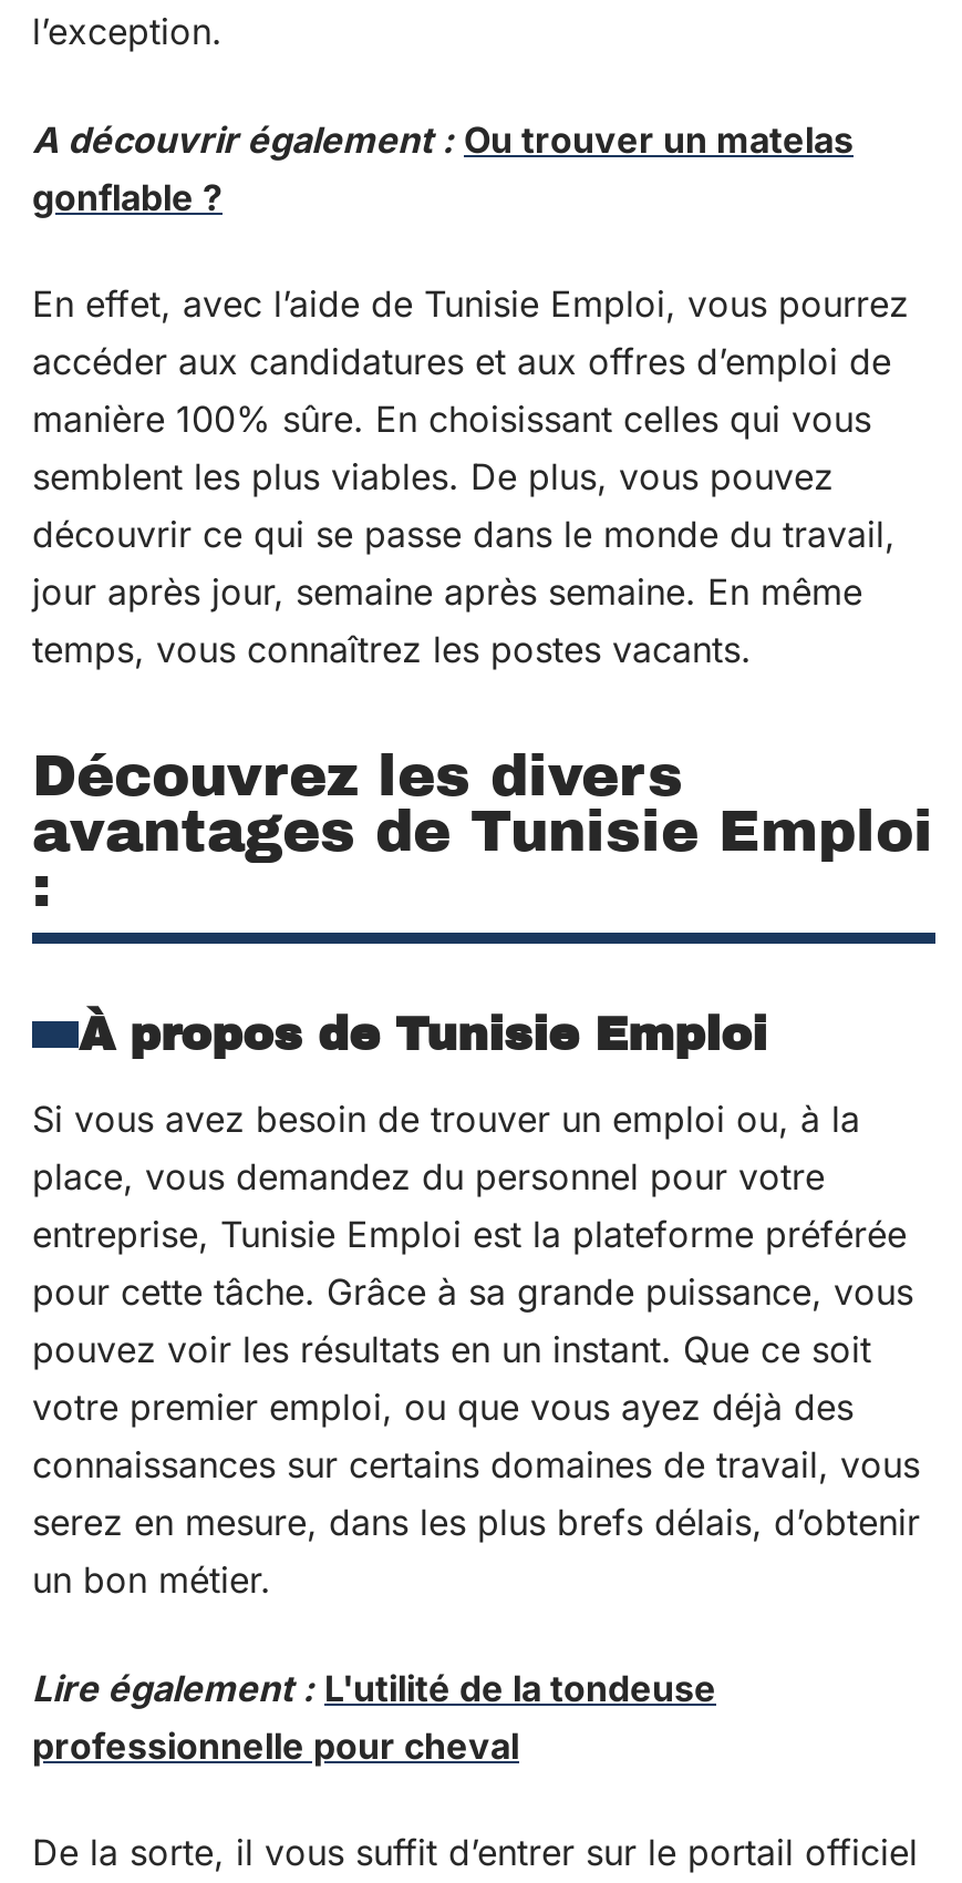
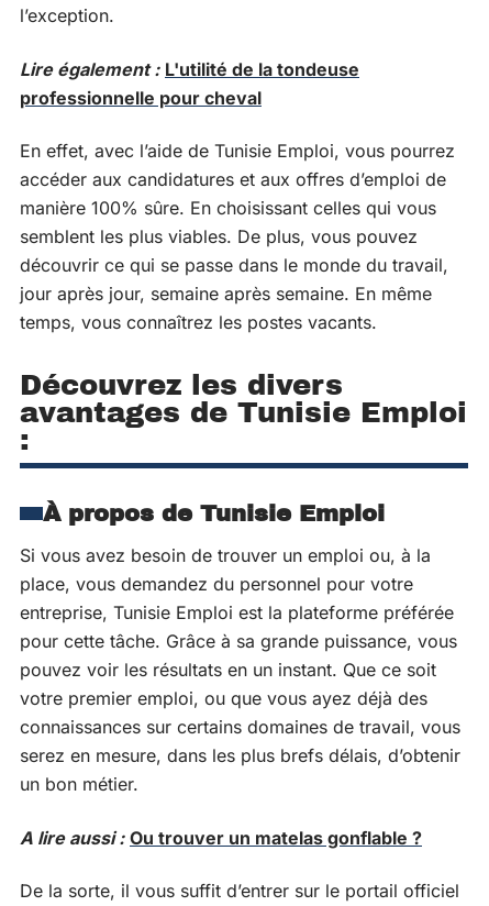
- A découvrir également : Ou trouver un matelas
- gonflable ?

+ A lire aussi : Ou trouver un matelas gonflable ?

moved up: Lire également : L'utilité de la tondeuse | professionnelle pour cheval
